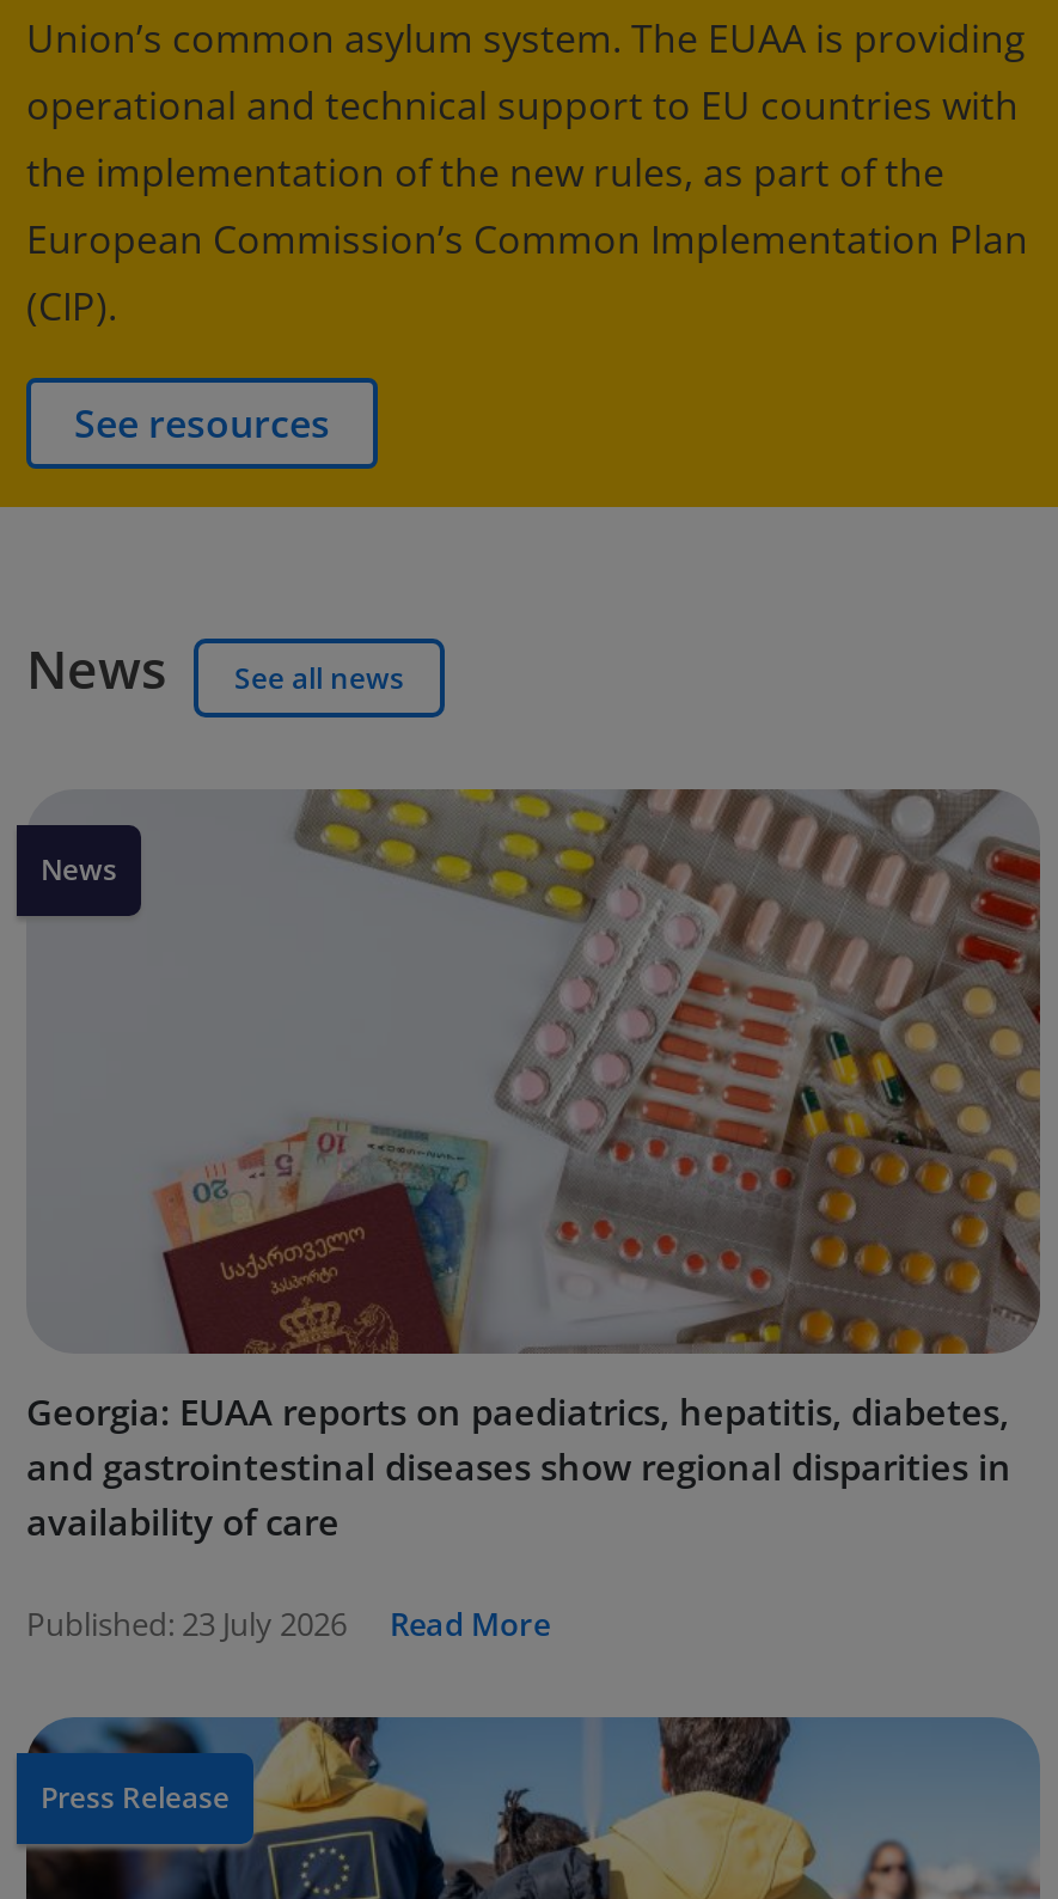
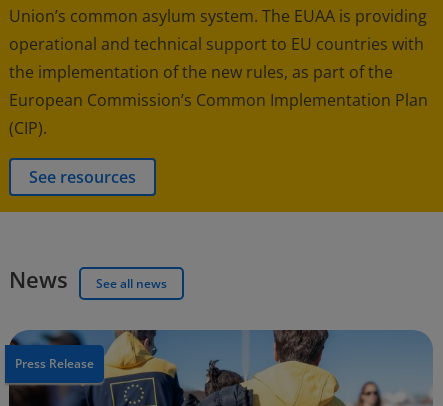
- [image]
- News

- Georgia: EUAA reports on paediatrics, hepatitis, diabetes,
- and gastrointestinal diseases show regional disparities in
- availability of care
- Published: 23 July 2026
- Read More
